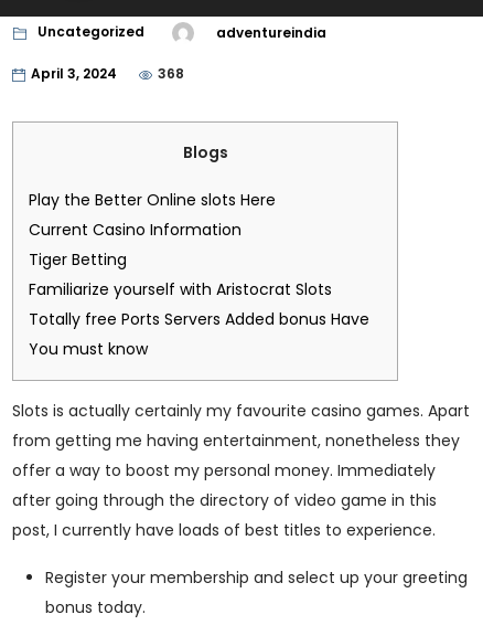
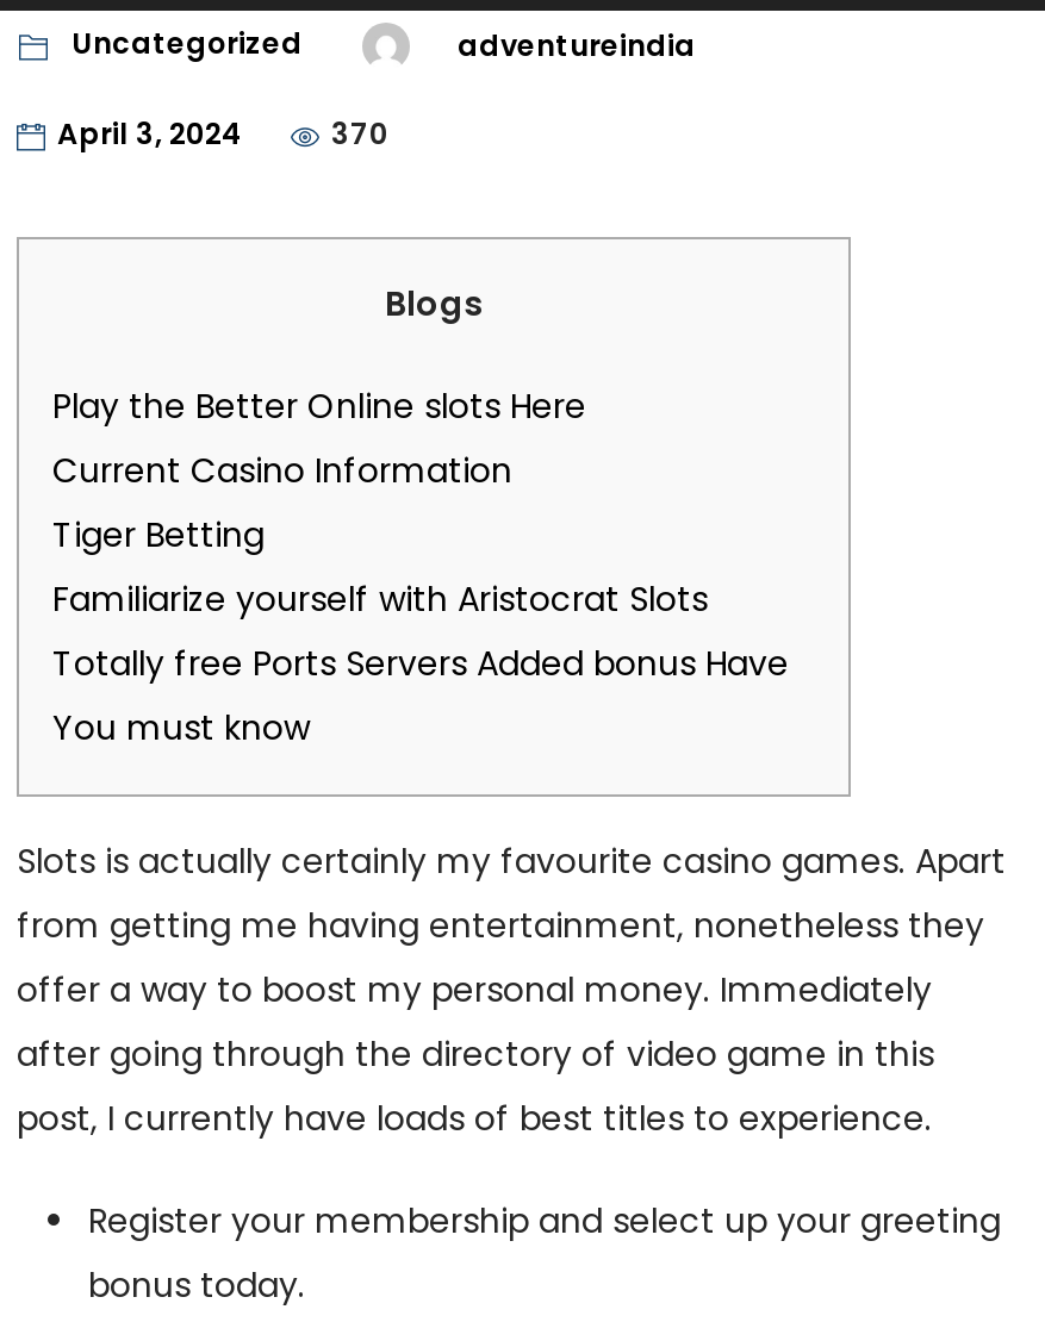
- 368
+ 370
